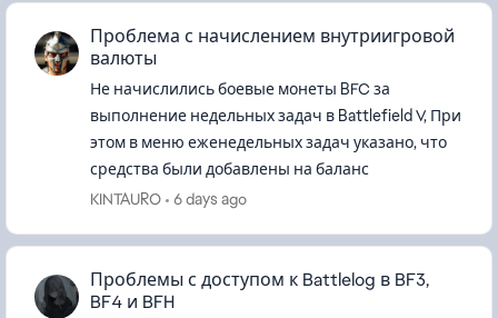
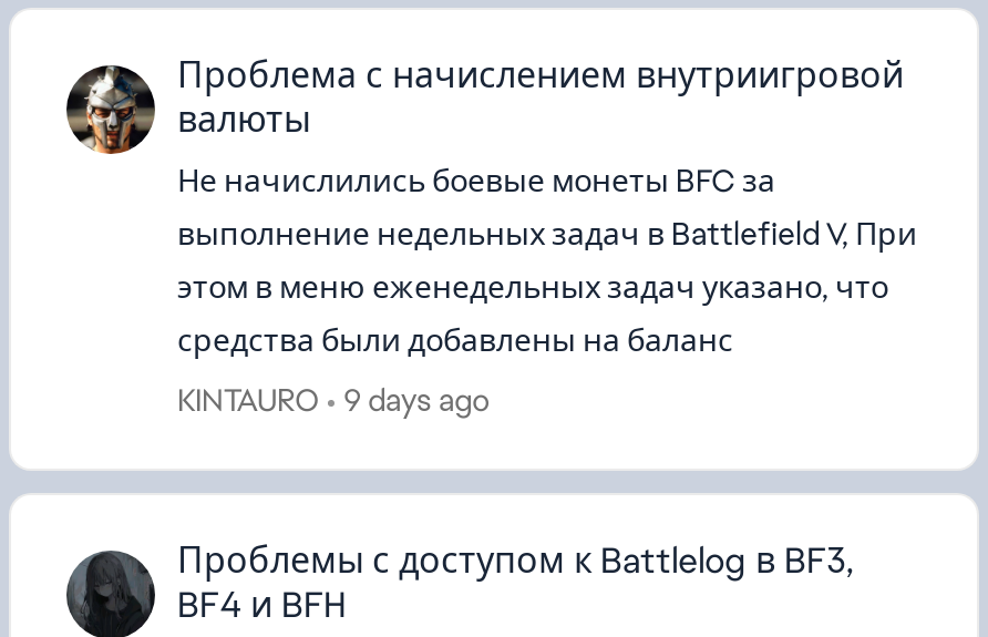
- KINTAURO 6 days ago
+ KINTAURO 9 days ago
